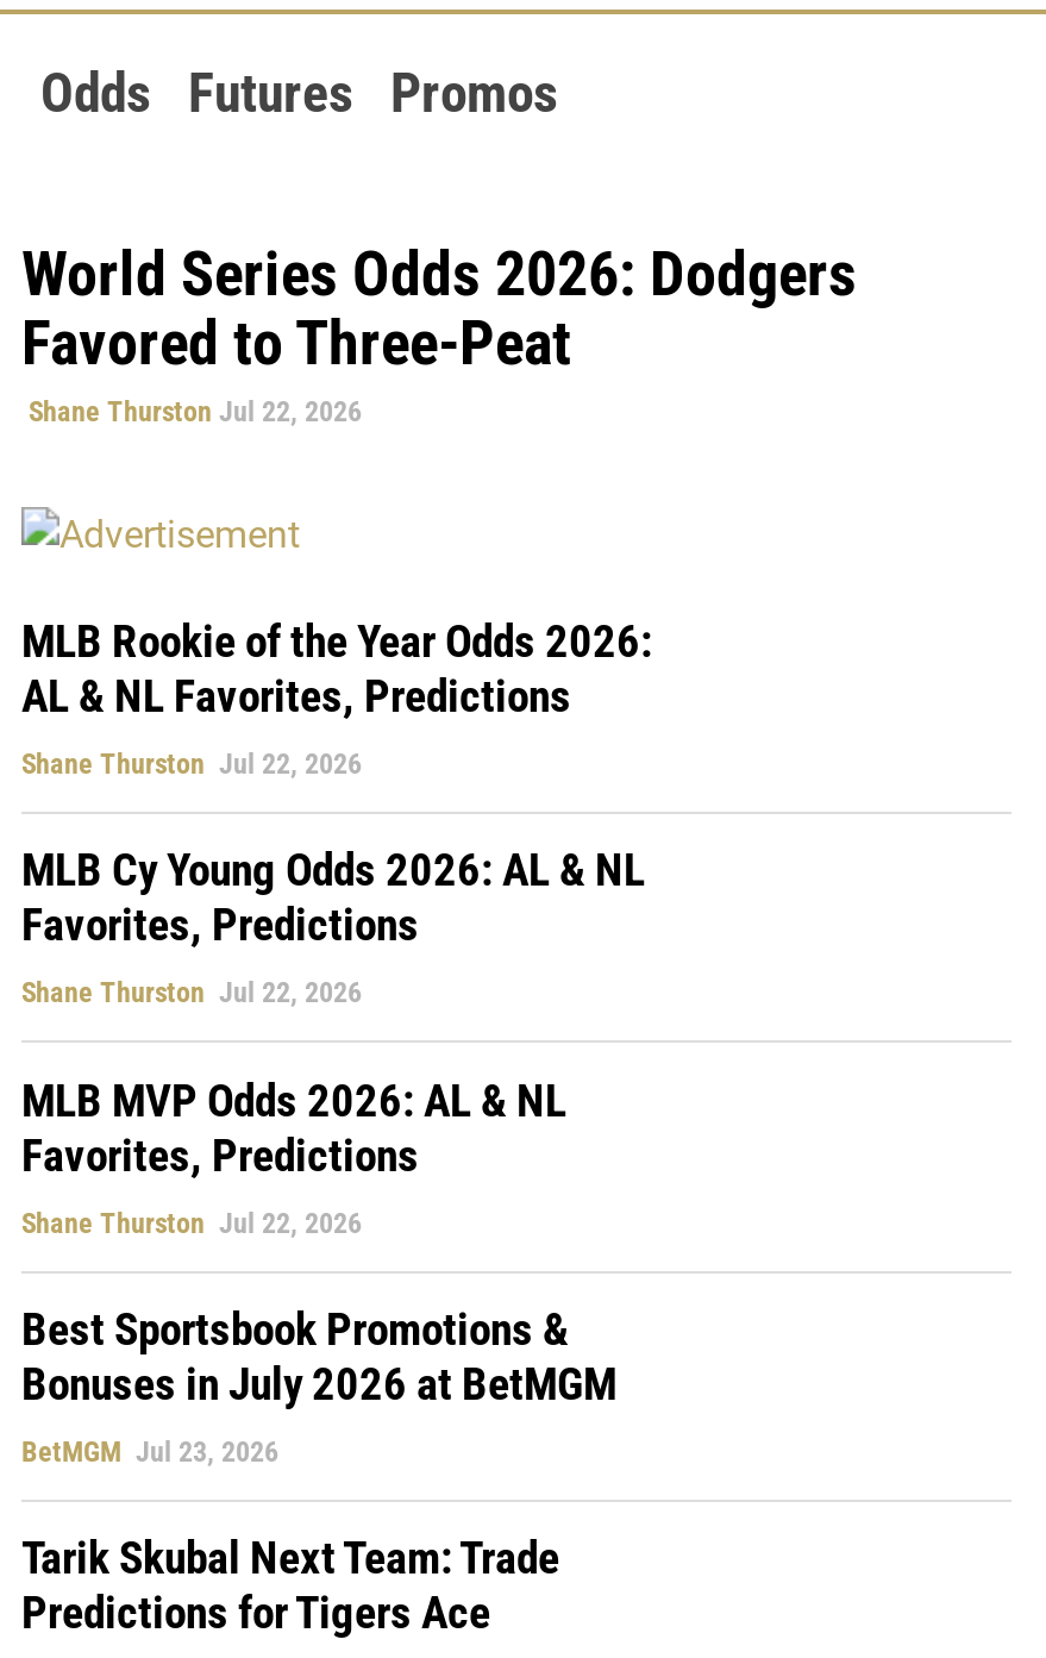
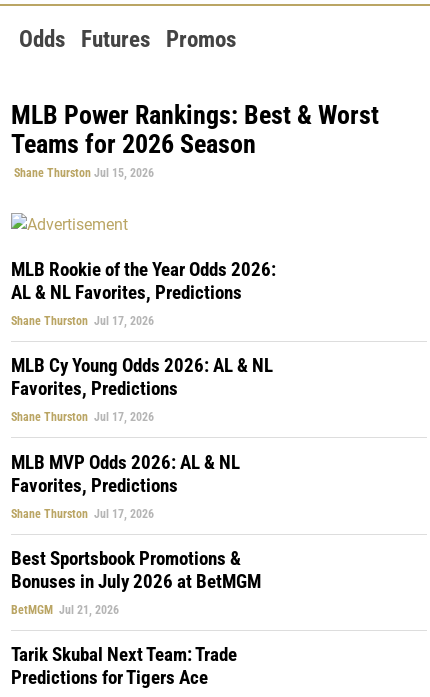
- World Series Odds 2026: Dodgers
- Favored to Three-Peat
- Shane Thurston Jul 22, 2026
+ MLB Power Rankings: Best & Worst
+ Teams for 2026 Season
+ Shane Thurston Jul 15, 2026

- Shane Thurston Jul 22, 2026
+ Shane Thurston Jul 17, 2026

- Shane Thurston Jul 22, 2026
+ Shane Thurston Jul 17, 2026

- Shane Thurston Jul 22, 2026
+ Shane Thurston Jul 17, 2026

- BetMGM Jul 23, 2026
+ BetMGM Jul 21, 2026
